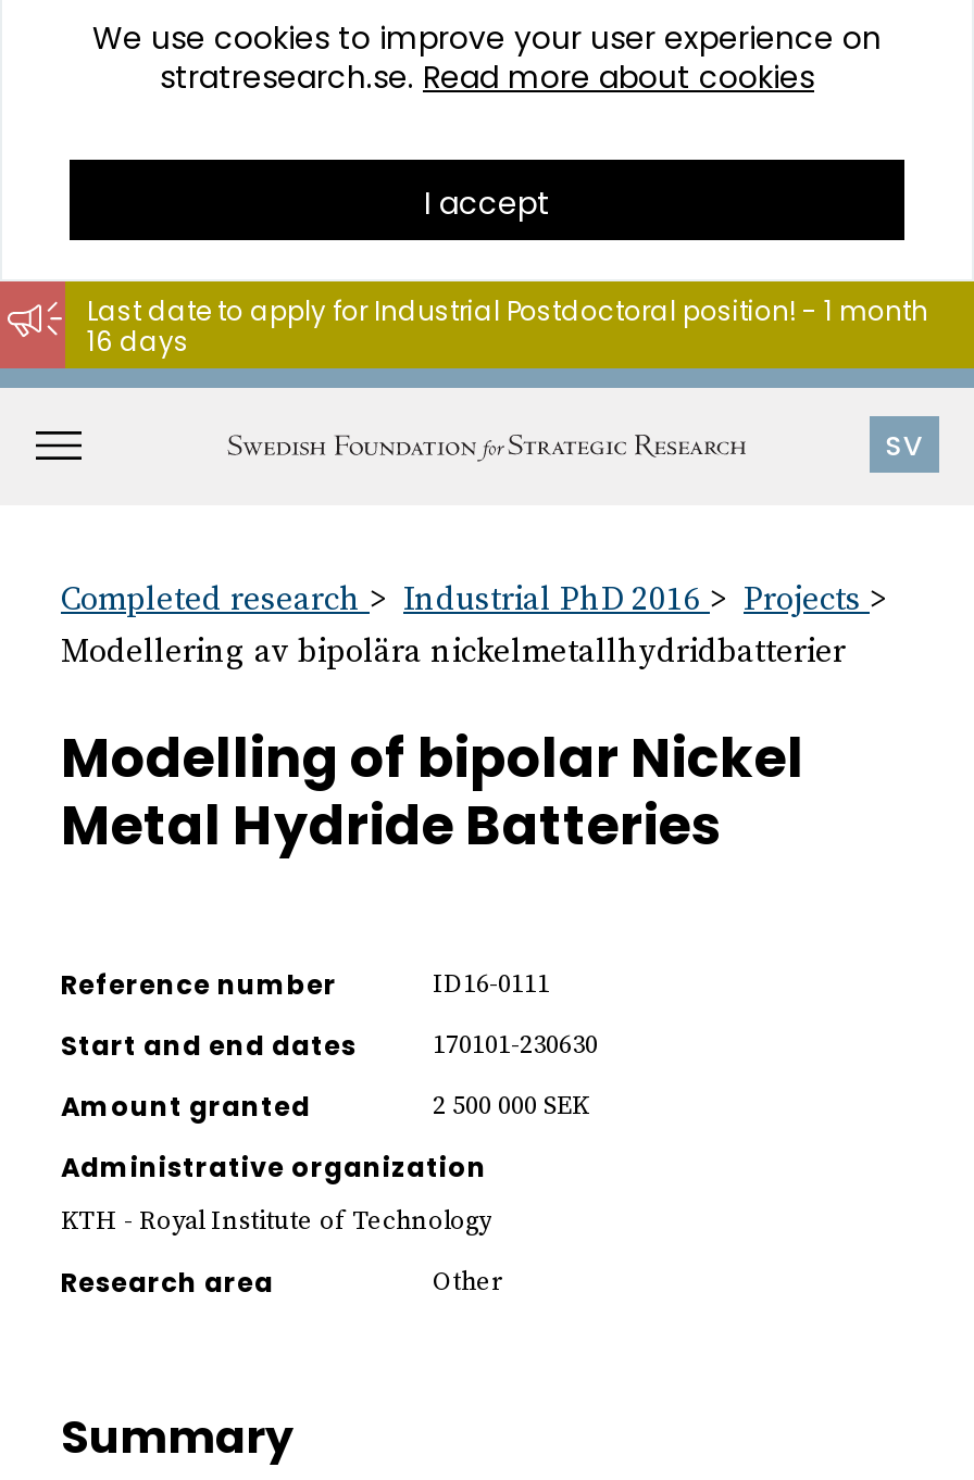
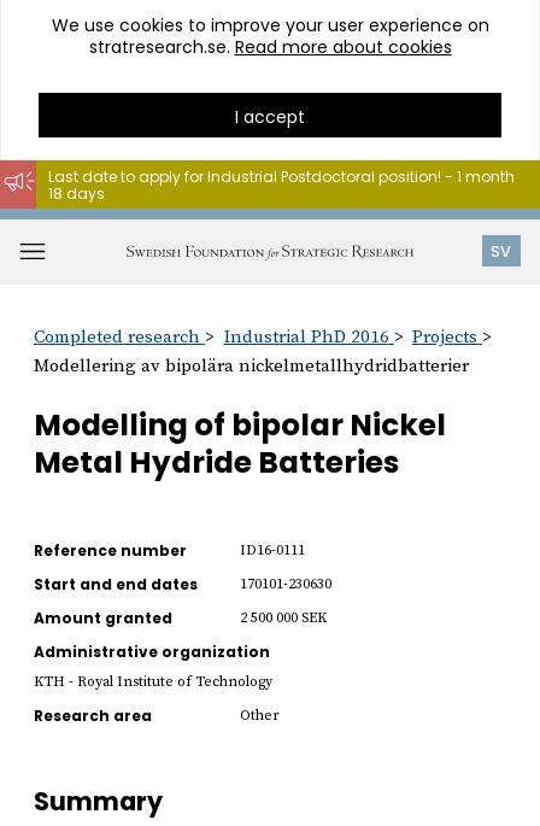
- 16 days
+ 18 days
